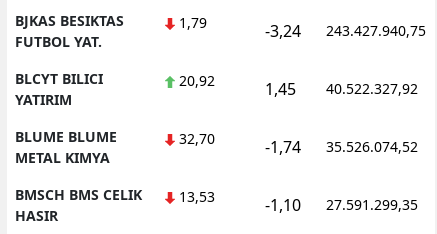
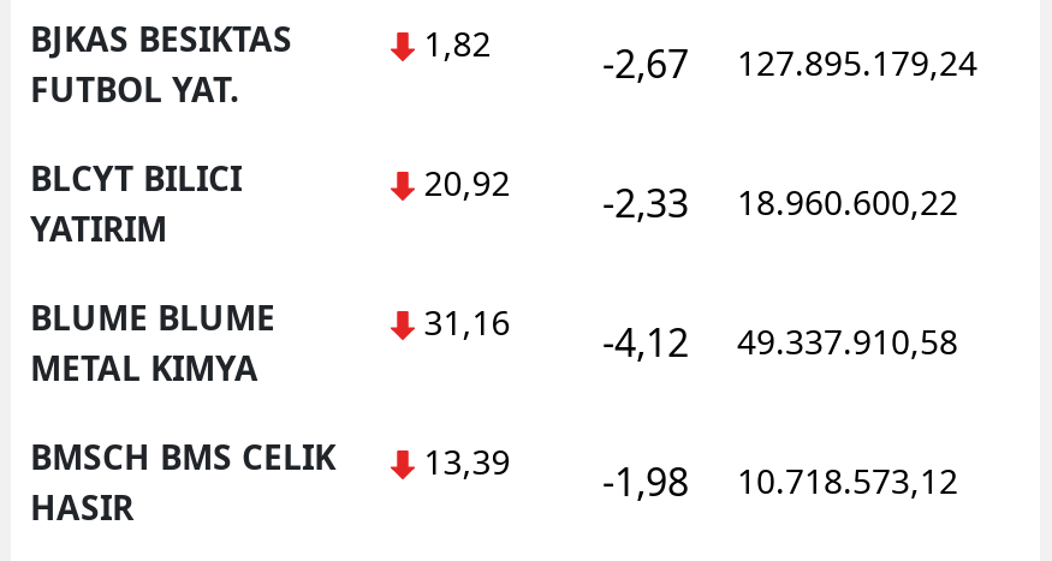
- 1,79
+ 1,82

- -3,24
+ -2,67

- 243.427.940,75
+ 127.895.179,24

- 1,45
+ -2,33

- 40.522.327,92
+ 18.960.600,22

- 32,70
+ 31,16

- -1,74
+ -4,12

- 35.526.074,52
+ 49.337.910,58

- BMSCH BMS CELIK 13,53
+ BMSCH BMS CELIK 13,39

- -1,10
+ -1,98

- 27.591.299,35
+ 10.718.573,12
